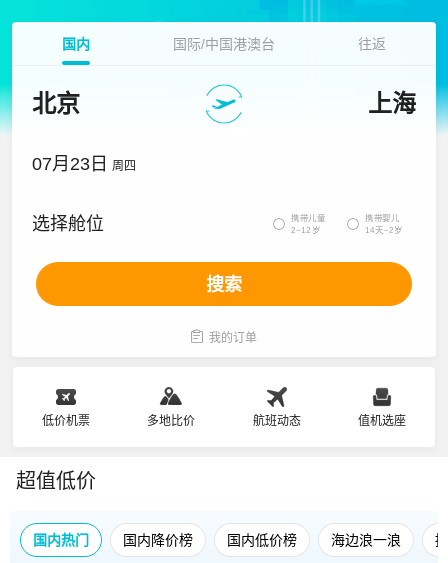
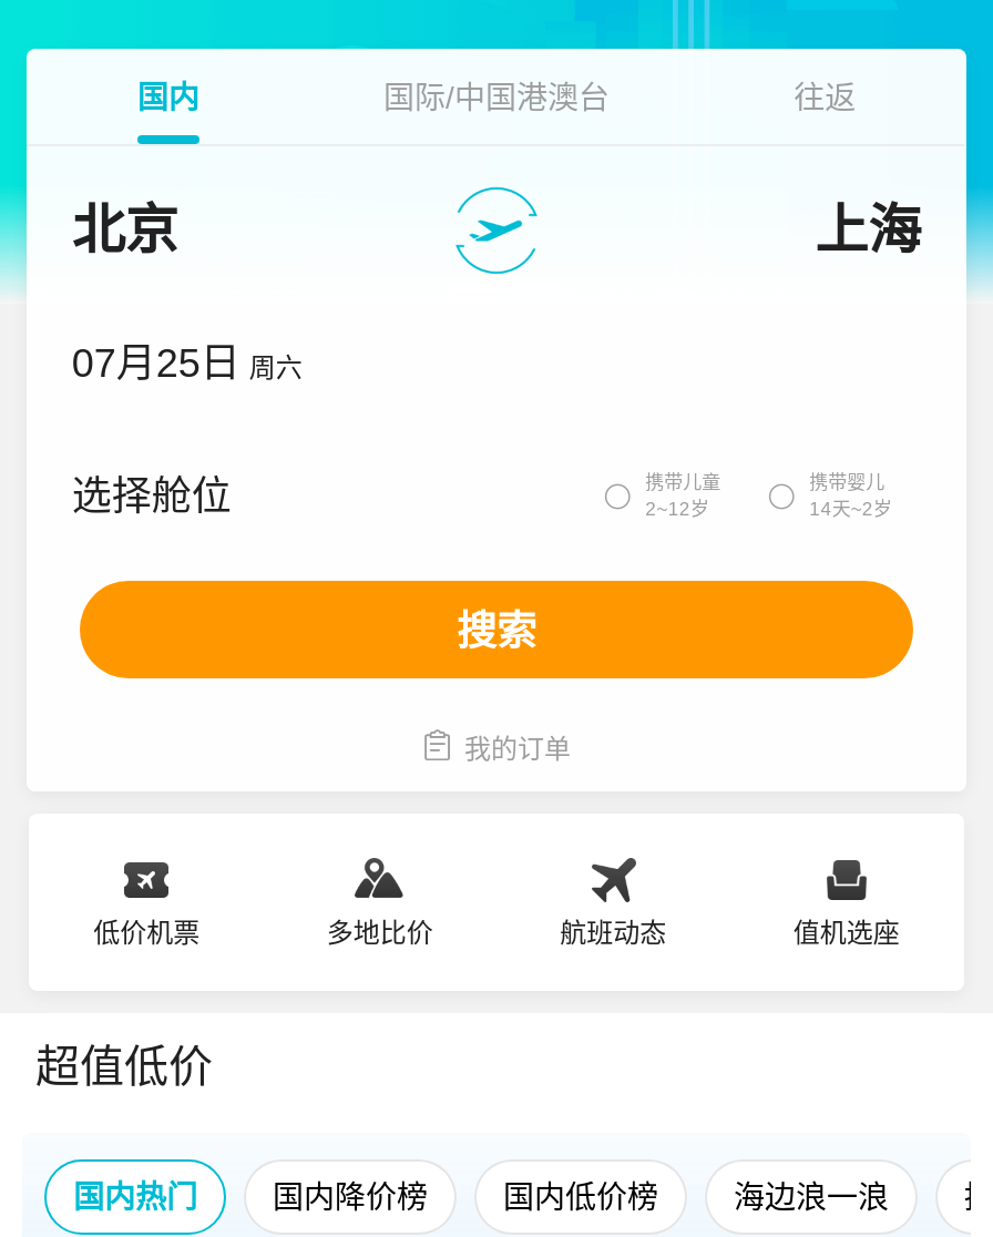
- 07月23日 周四
+ 07月25日 周六
